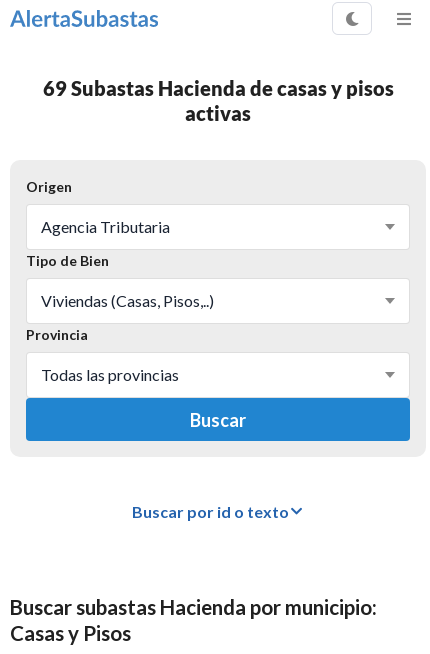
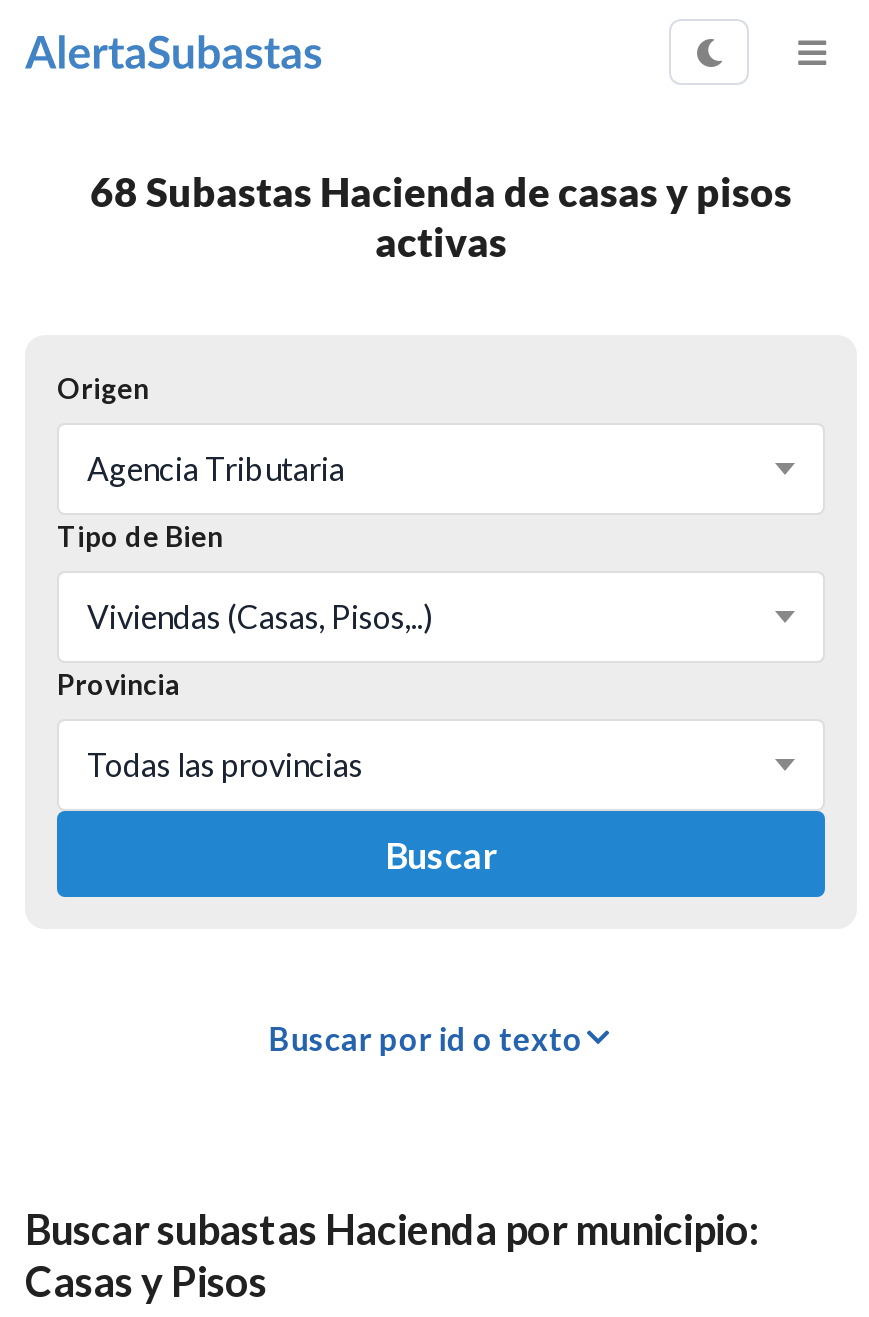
- 69 Subastas Hacienda de casas y pisos
+ 68 Subastas Hacienda de casas y pisos
